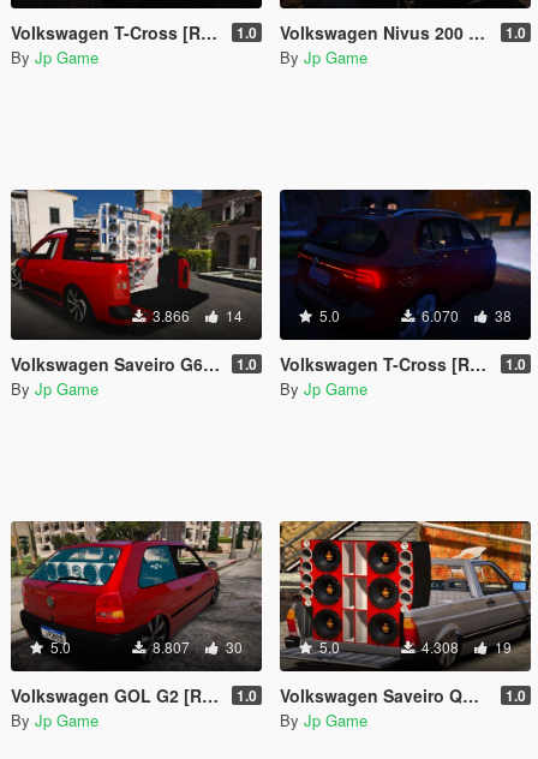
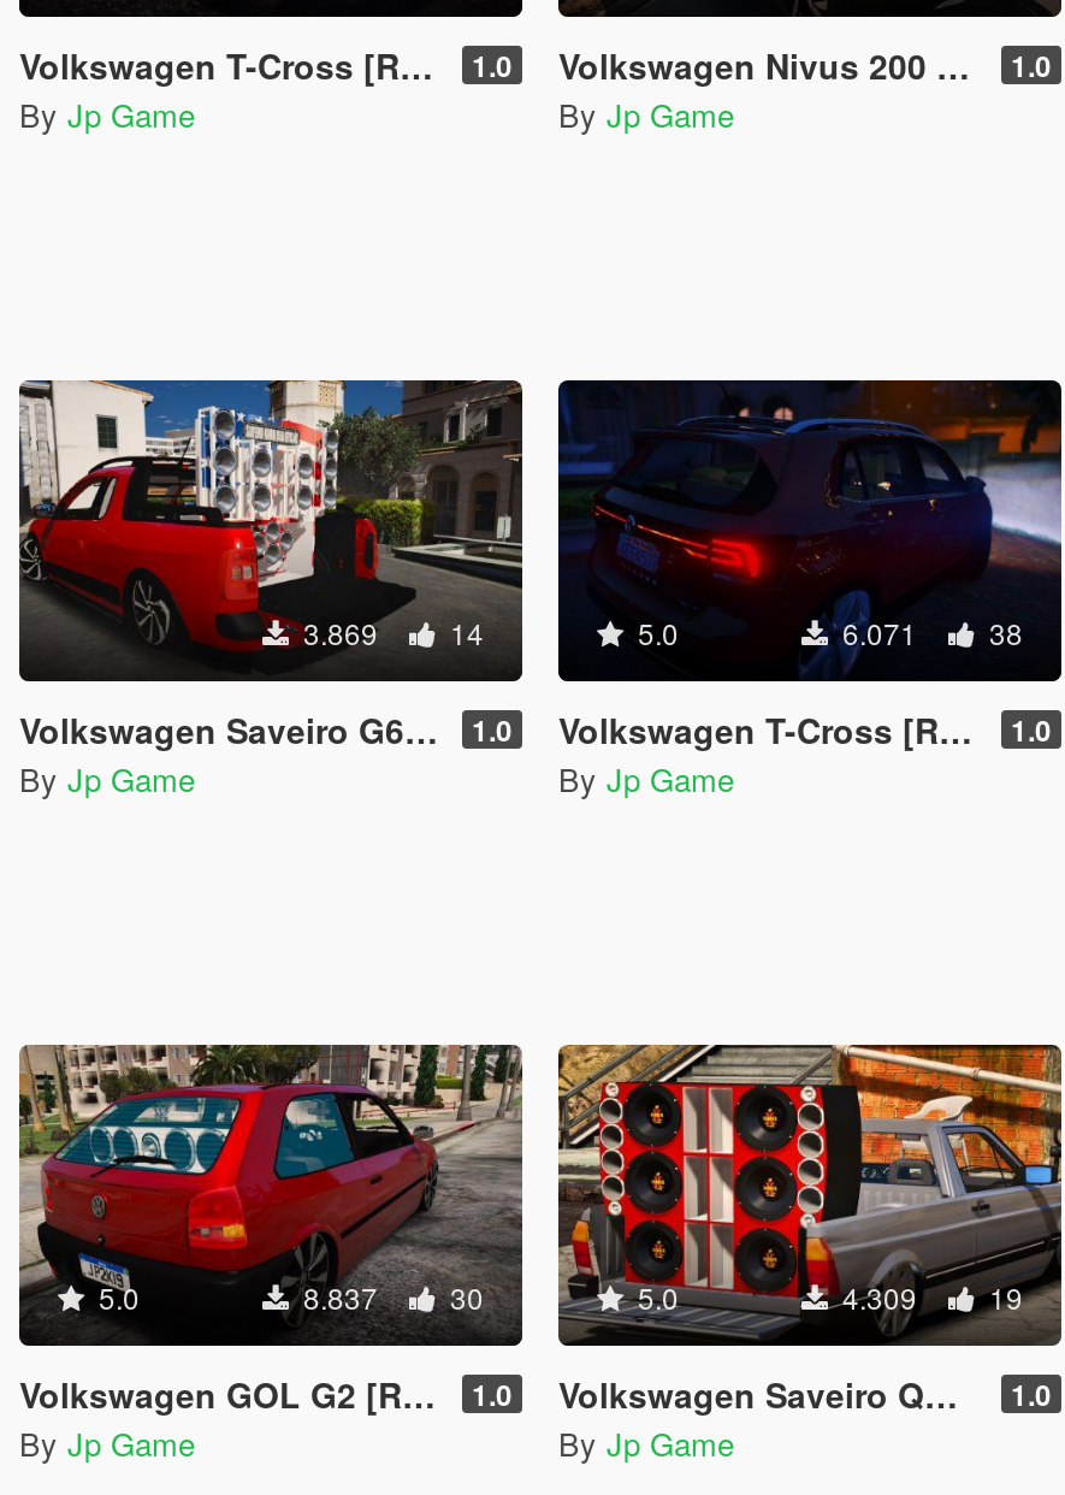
- 3.866 14
+ 3.869 14

- 6.070 38
+ 6.071 38

- 8.807 30
+ 8.837 30

- 4.308 19
+ 4.309 19
